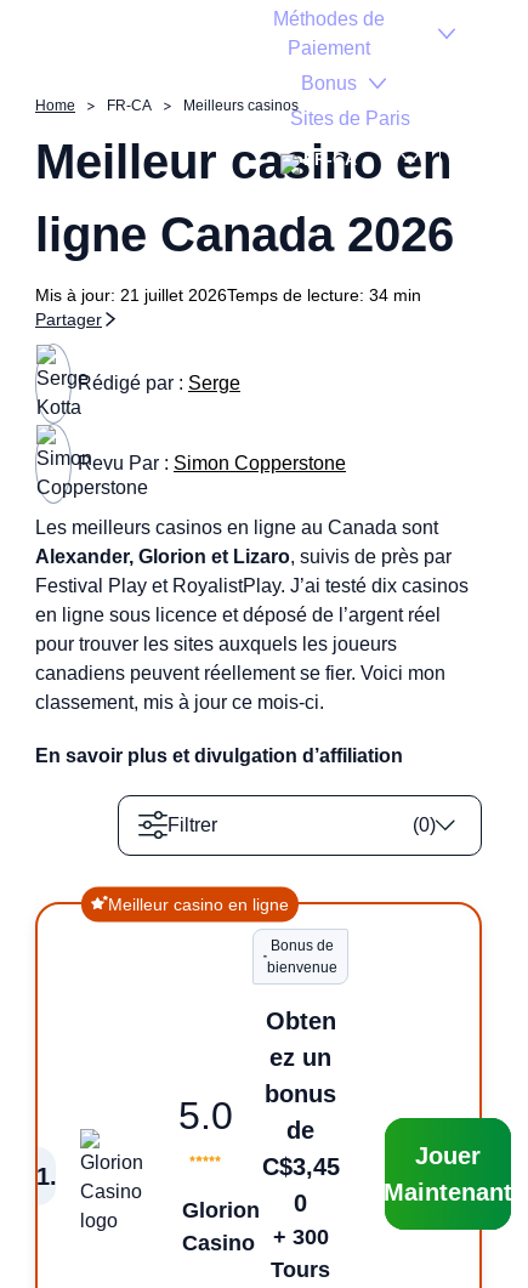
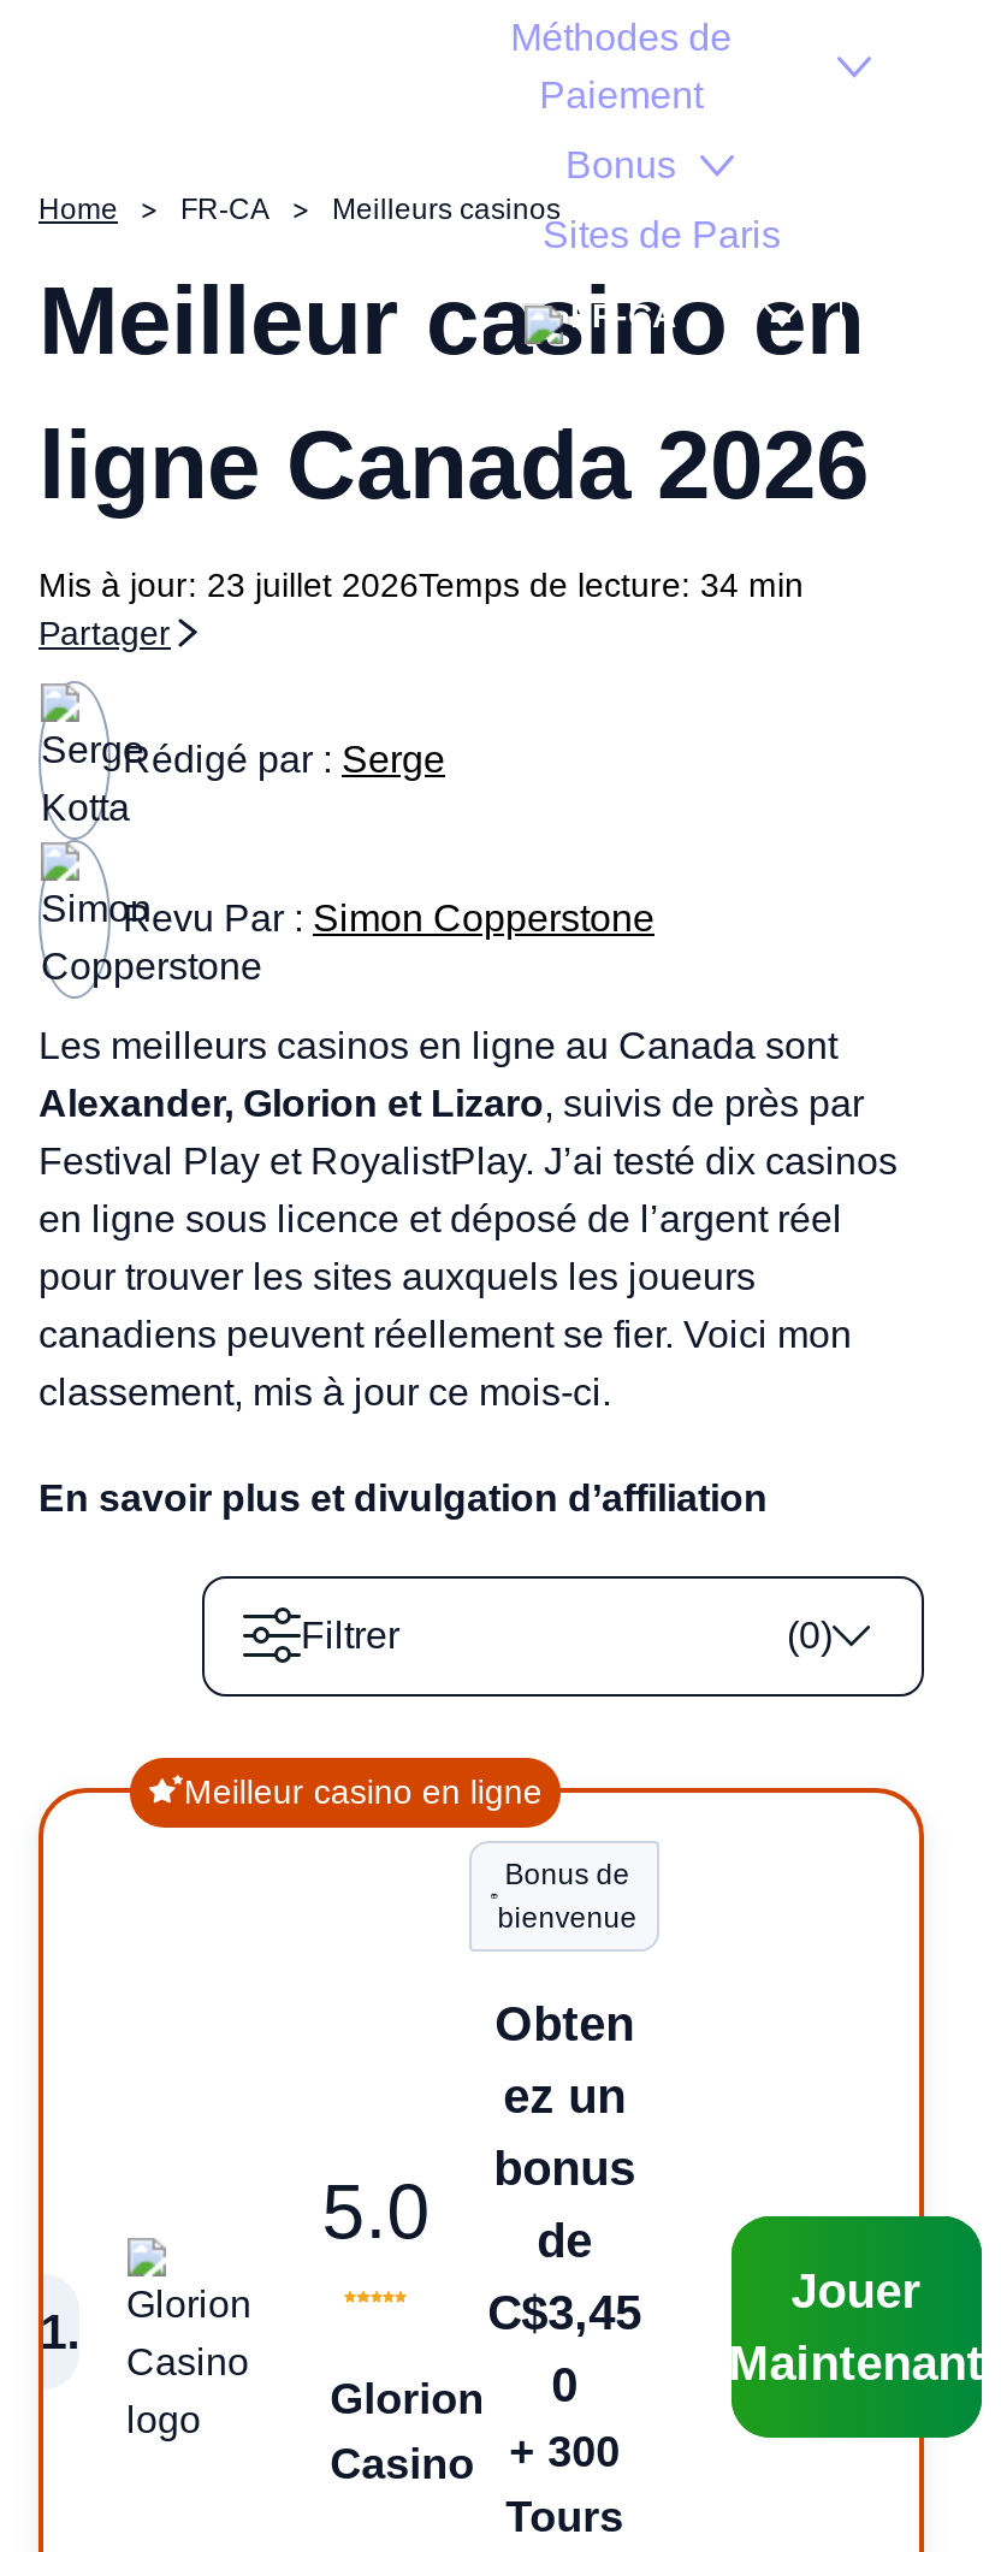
- Mis à jour: 21 juillet 2026Temps de lecture: 34 min
+ Mis à jour: 23 juillet 2026Temps de lecture: 34 min
